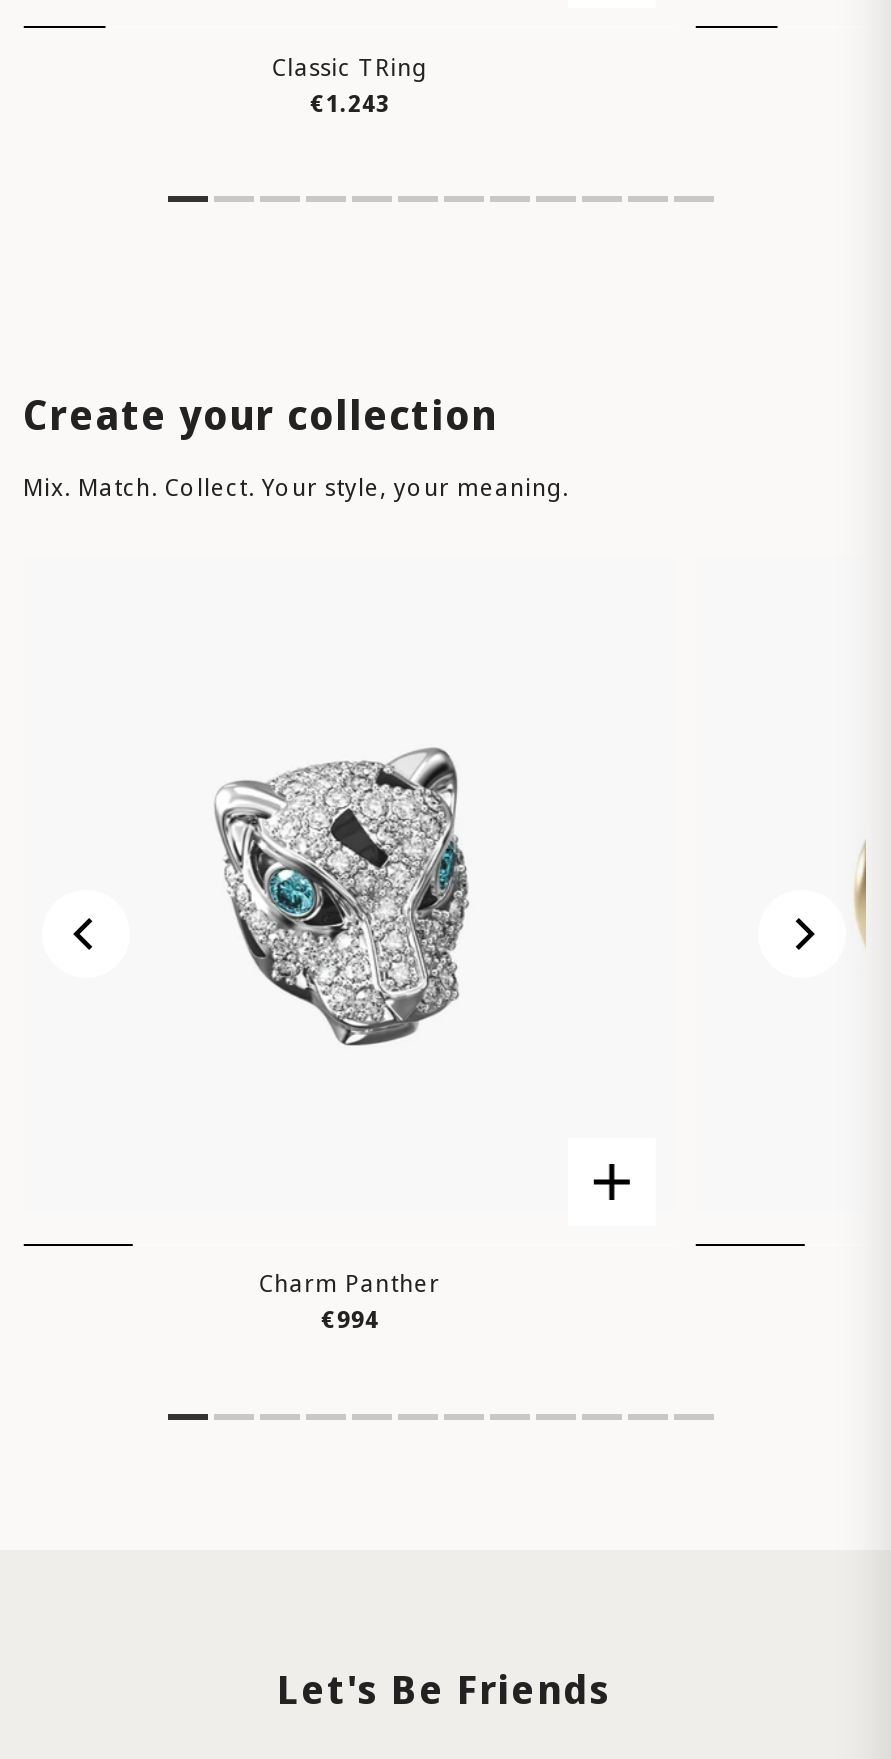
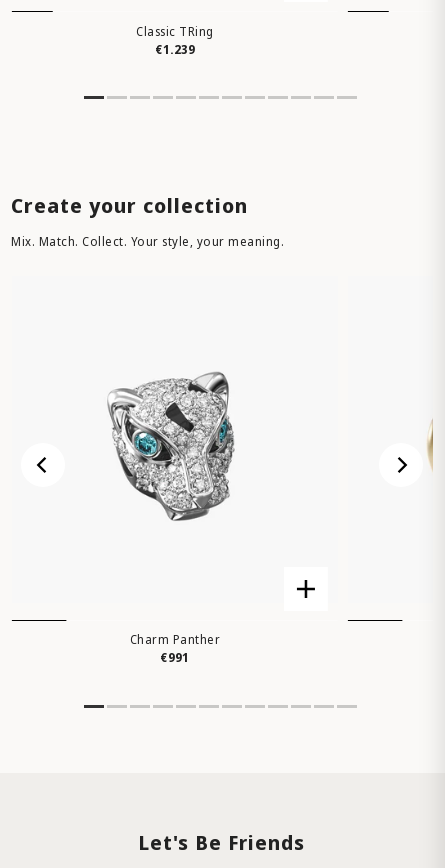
- €1.243
+ €1.239

- €994
+ €991
